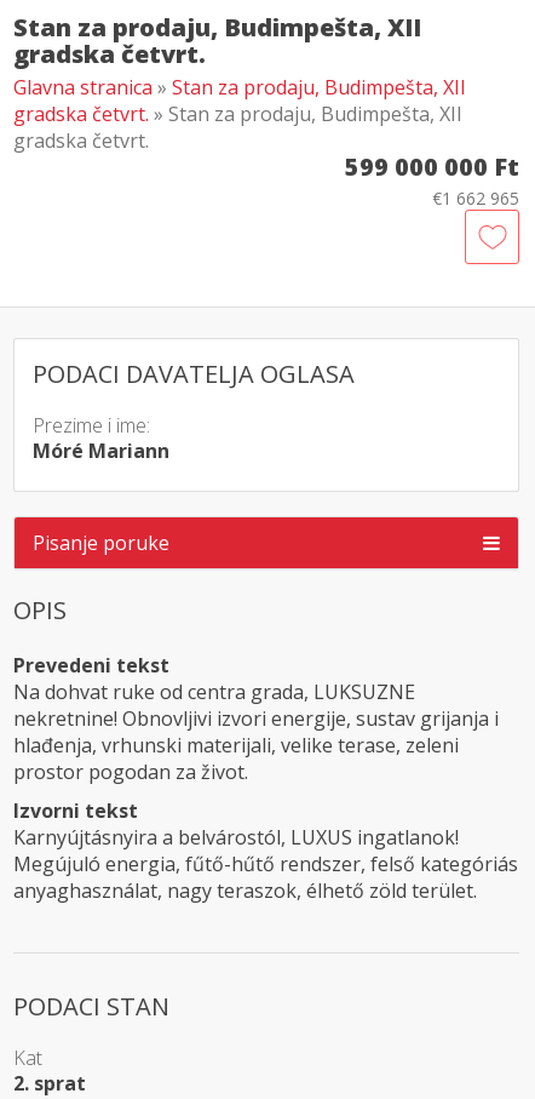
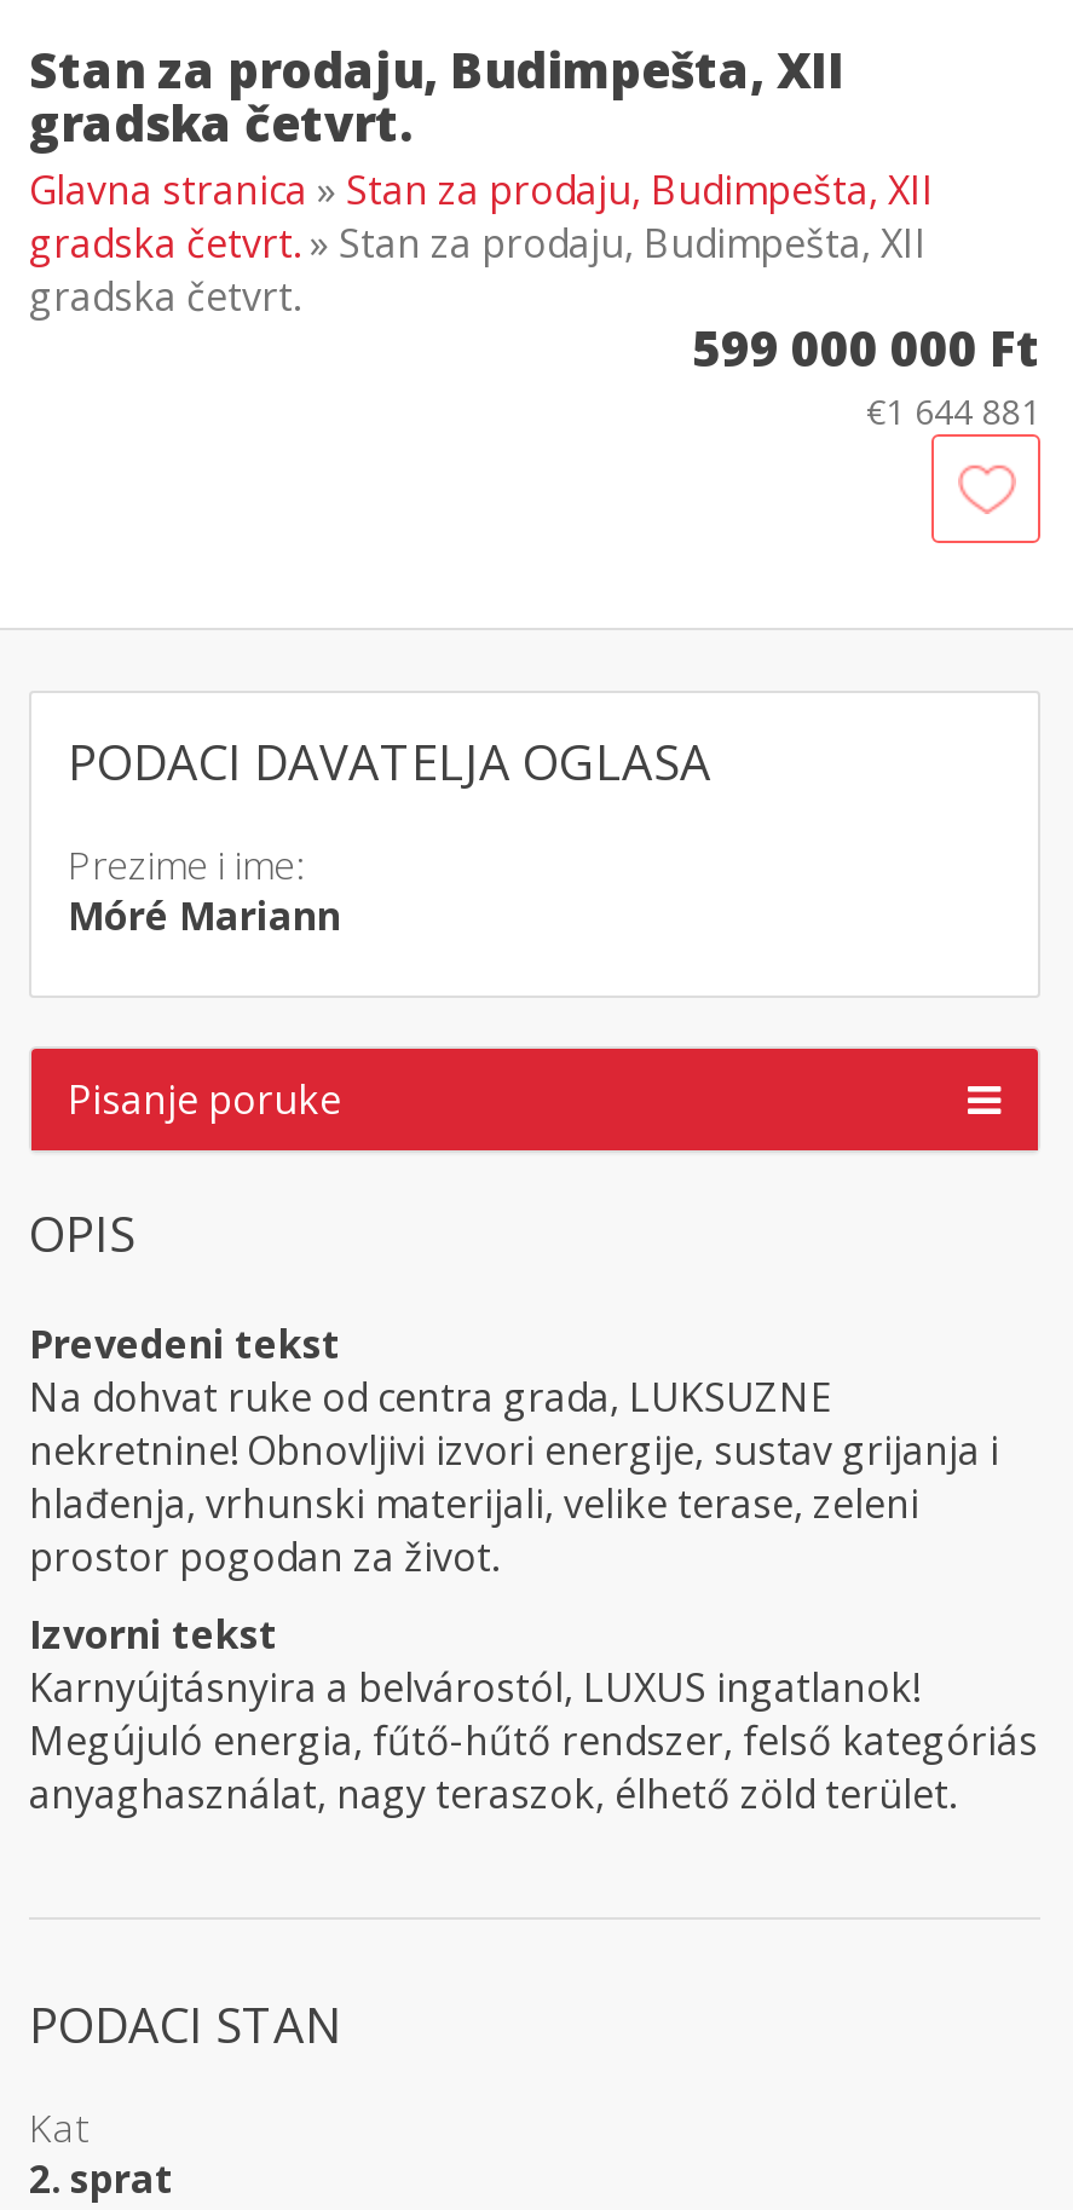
- €1 662 965
+ €1 644 881
